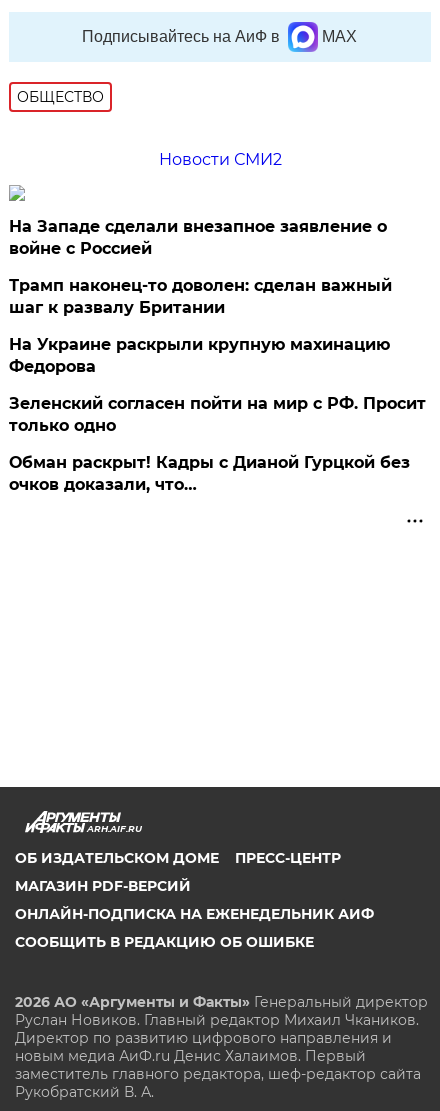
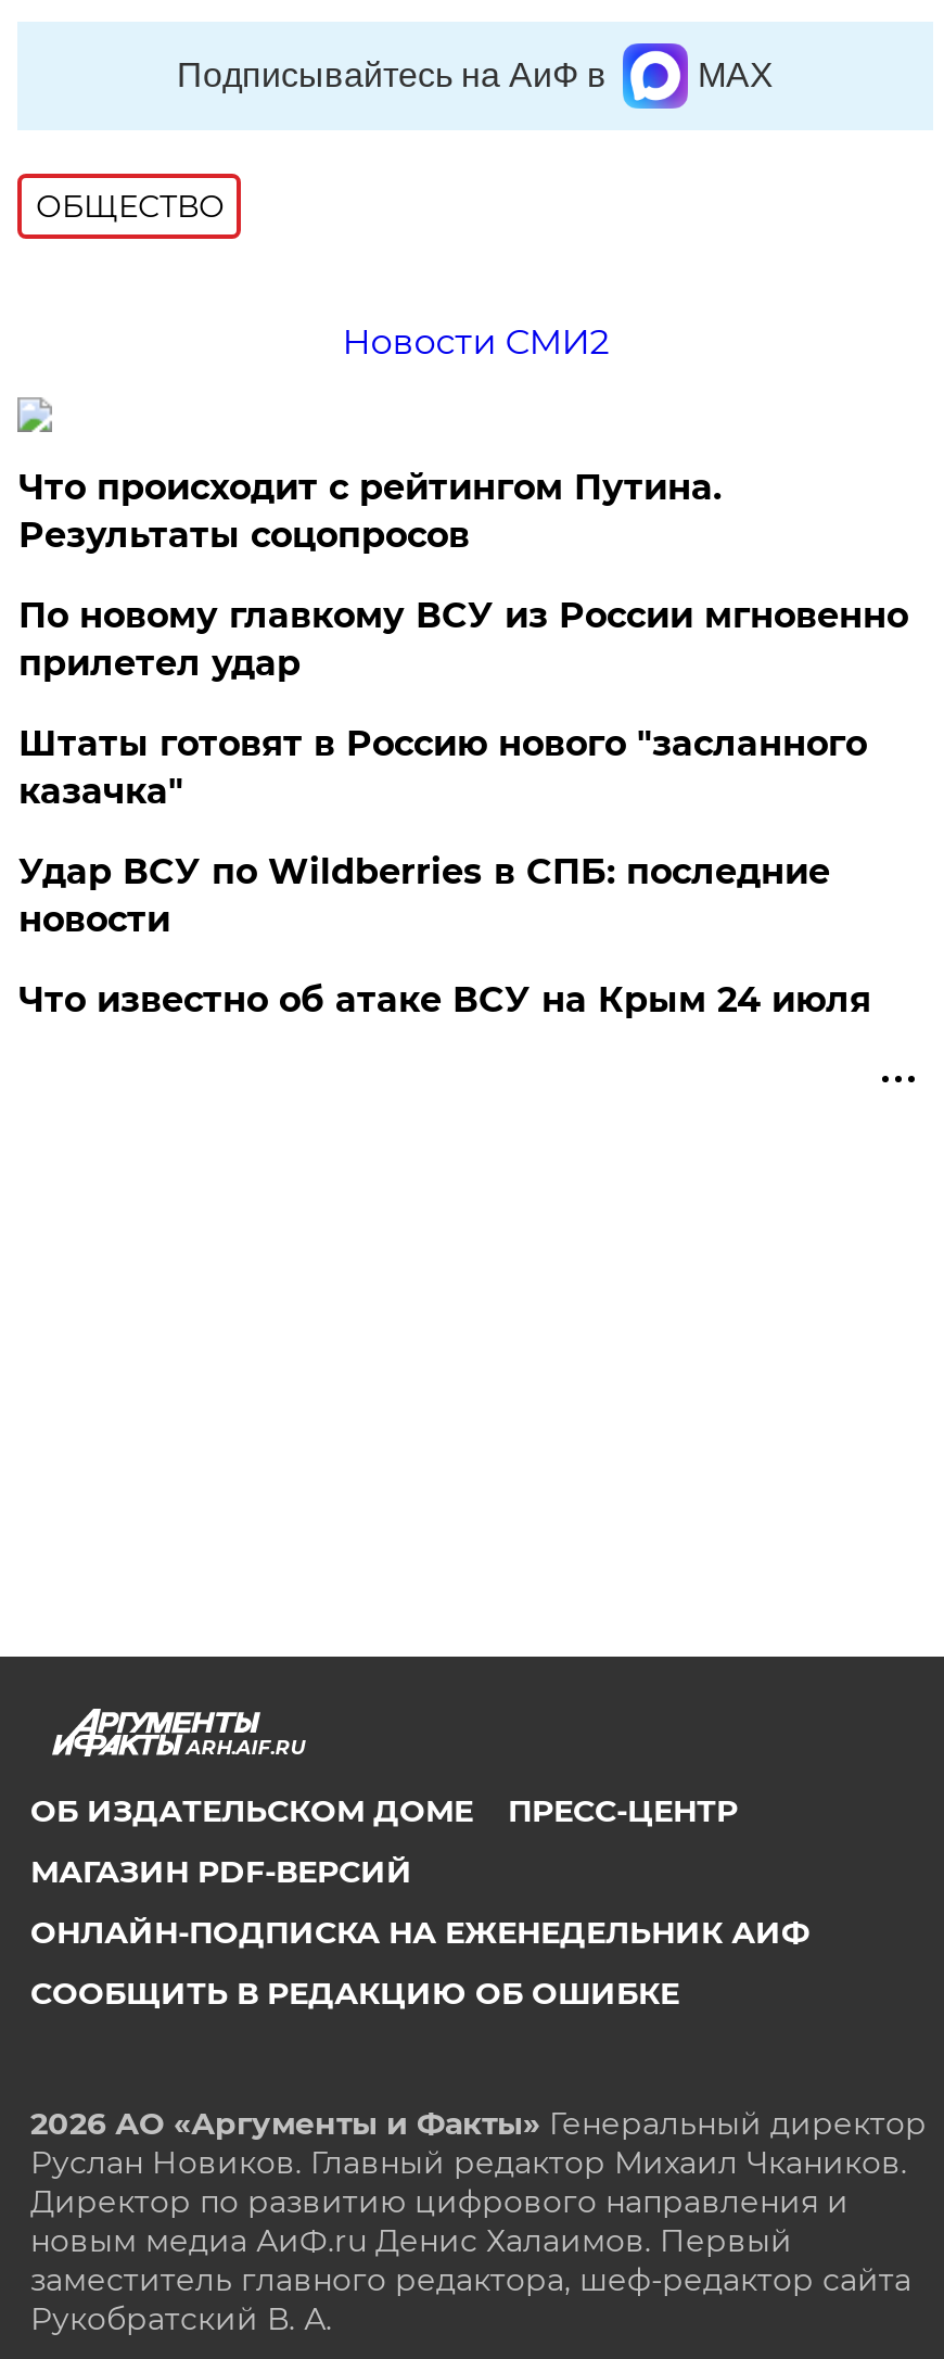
- На Западе сделали внезапное заявление о
- войне с Россией
+ Что происходит с рейтингом Путина.
+ Результаты соцопросов

- Трамп наконец-то доволен: сделан важный
- шаг к развалу Британии
+ По новому главкому ВСУ из России мгновенно
+ прилетел удар

- На Украине раскрыли крупную махинацию
- Федорова
+ Штаты готовят в Россию нового "засланного
+ казачка"

- Зеленский согласен пойти на мир с РФ. Просит
- только одно
+ Удар ВСУ по Wildberries в СПБ: последние
+ новости

- Обман раскрыт! Кадры с Дианой Гурцкой без
- очков доказали, что…
+ Что известно об атаке ВСУ на Крым 24 июля
